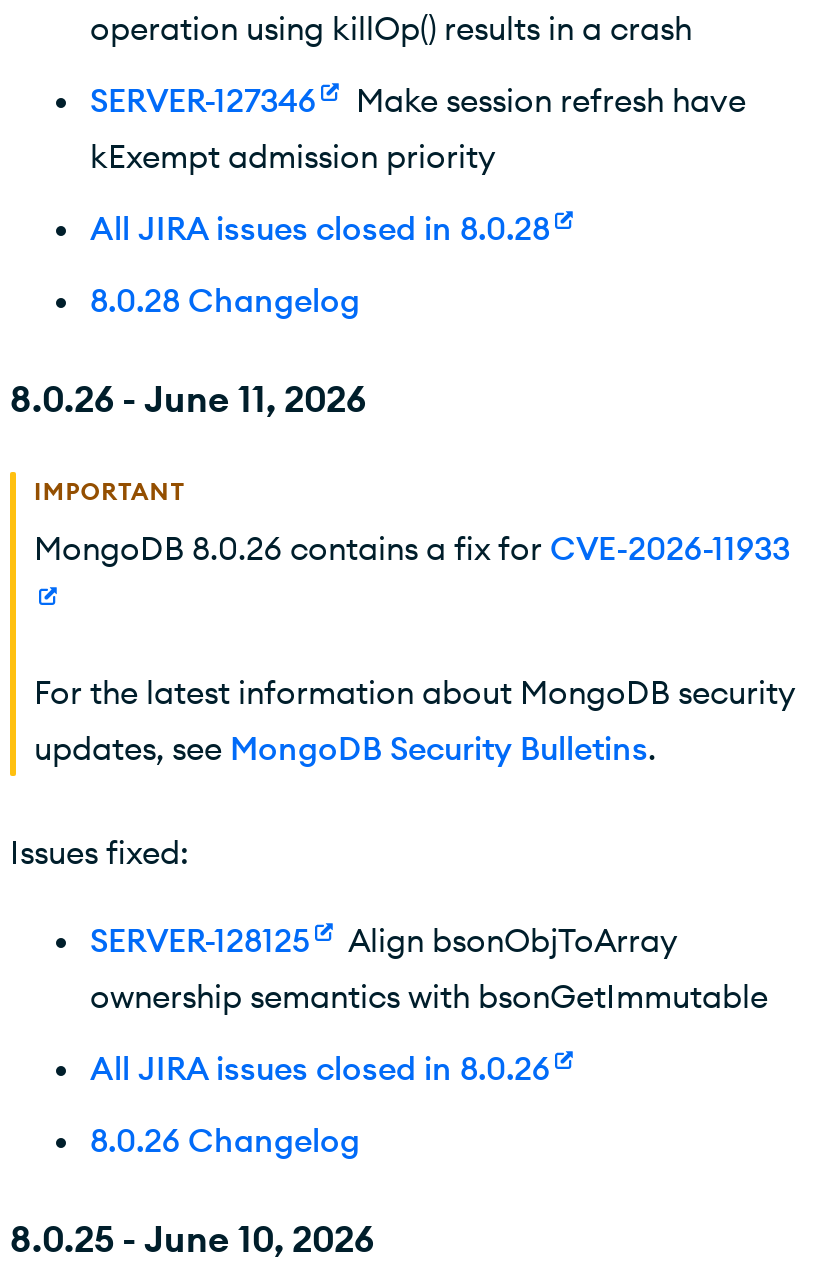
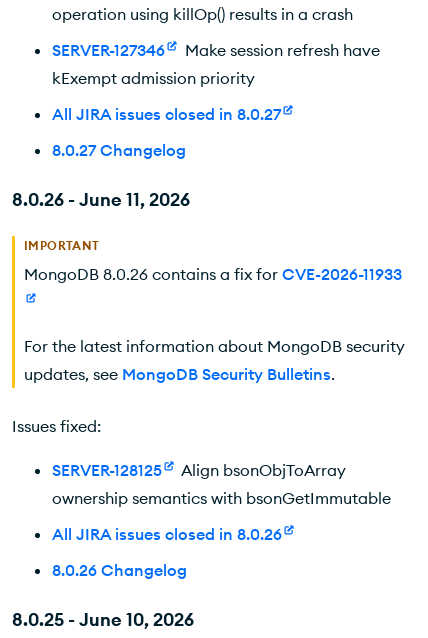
- All JIRA issues closed in 8.0.28
+ All JIRA issues closed in 8.0.27

- 8.0.28 Changelog
+ 8.0.27 Changelog
